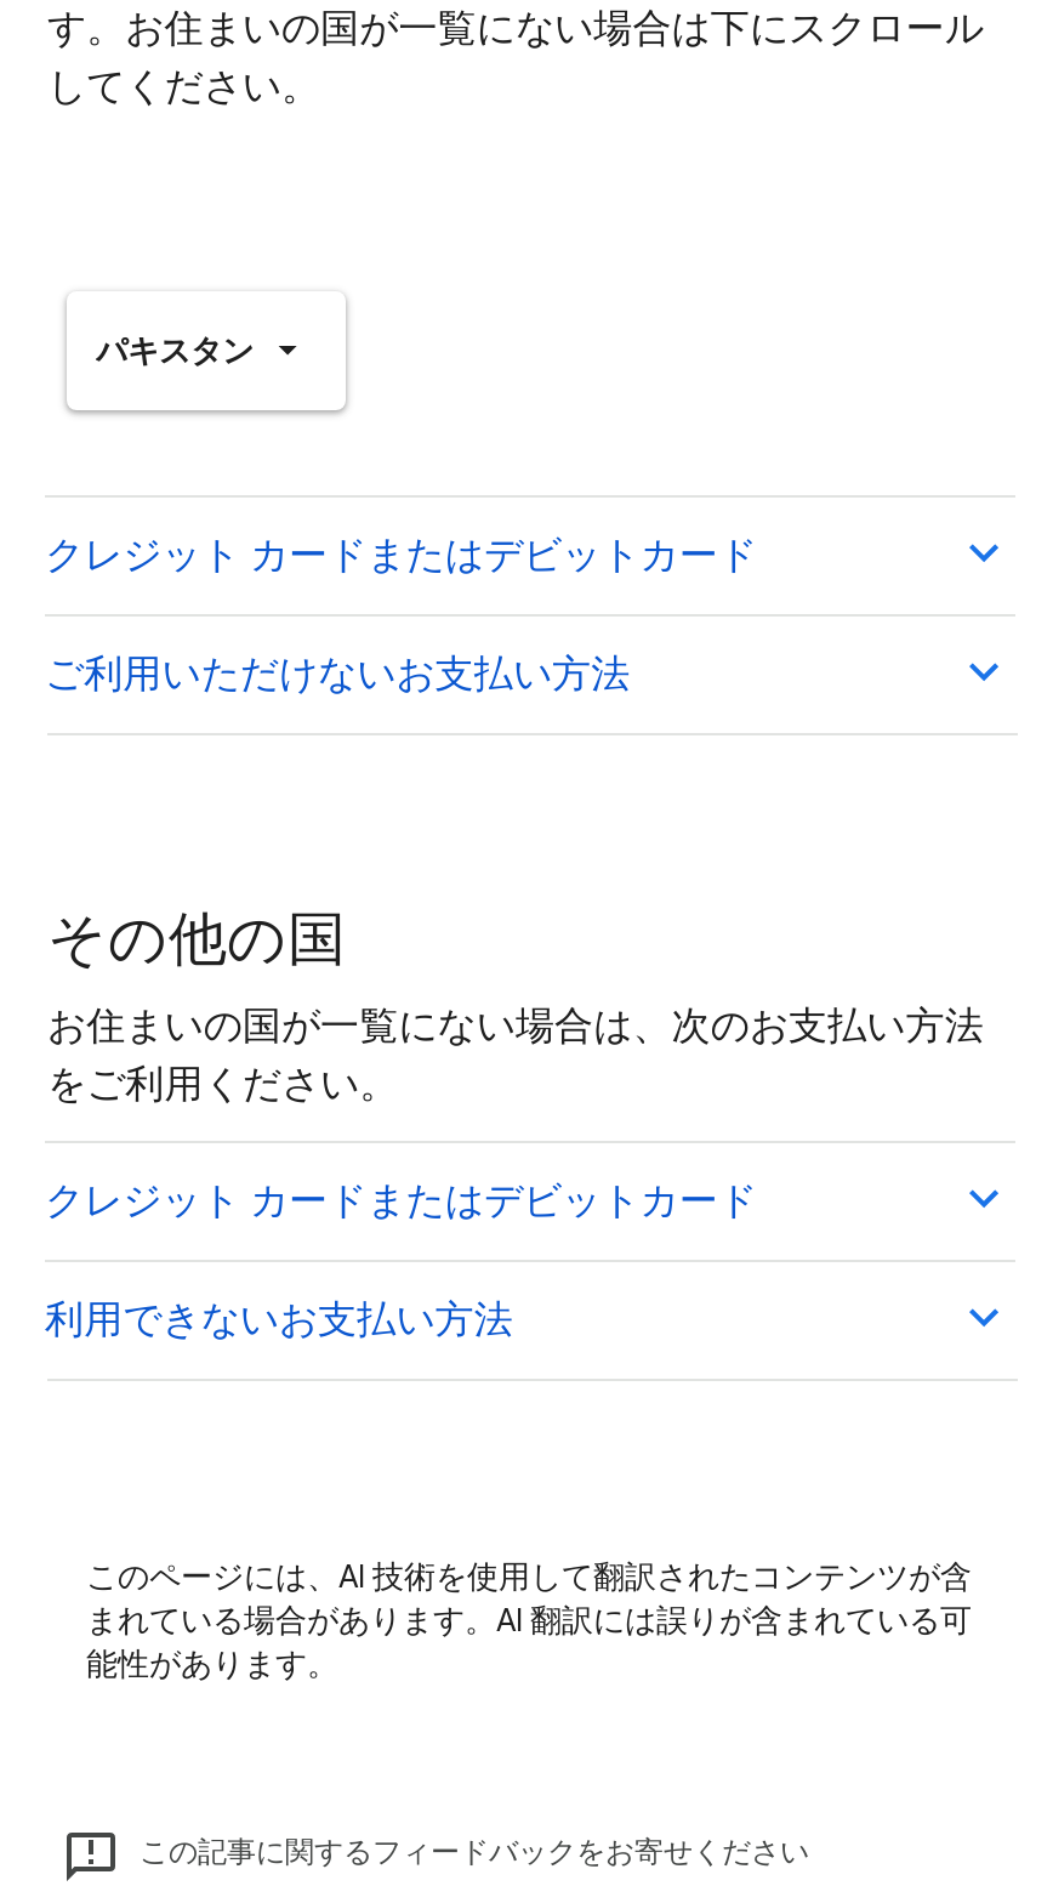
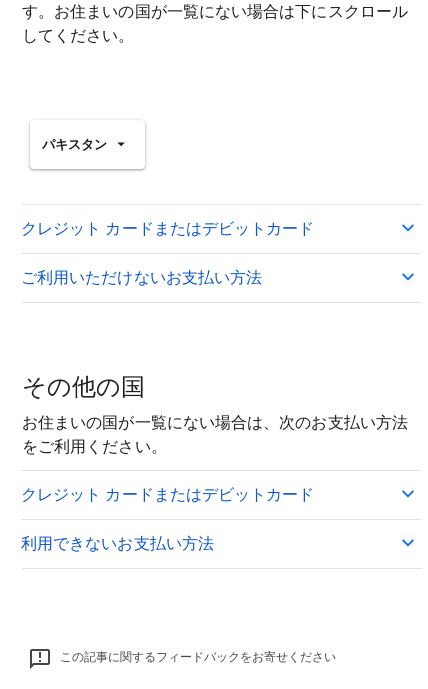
- このページには、AI 技術を使用して翻訳されたコンテンツが含
- まれている場合があります。AI 翻訳には誤りが含まれている可
- 能性があります。
